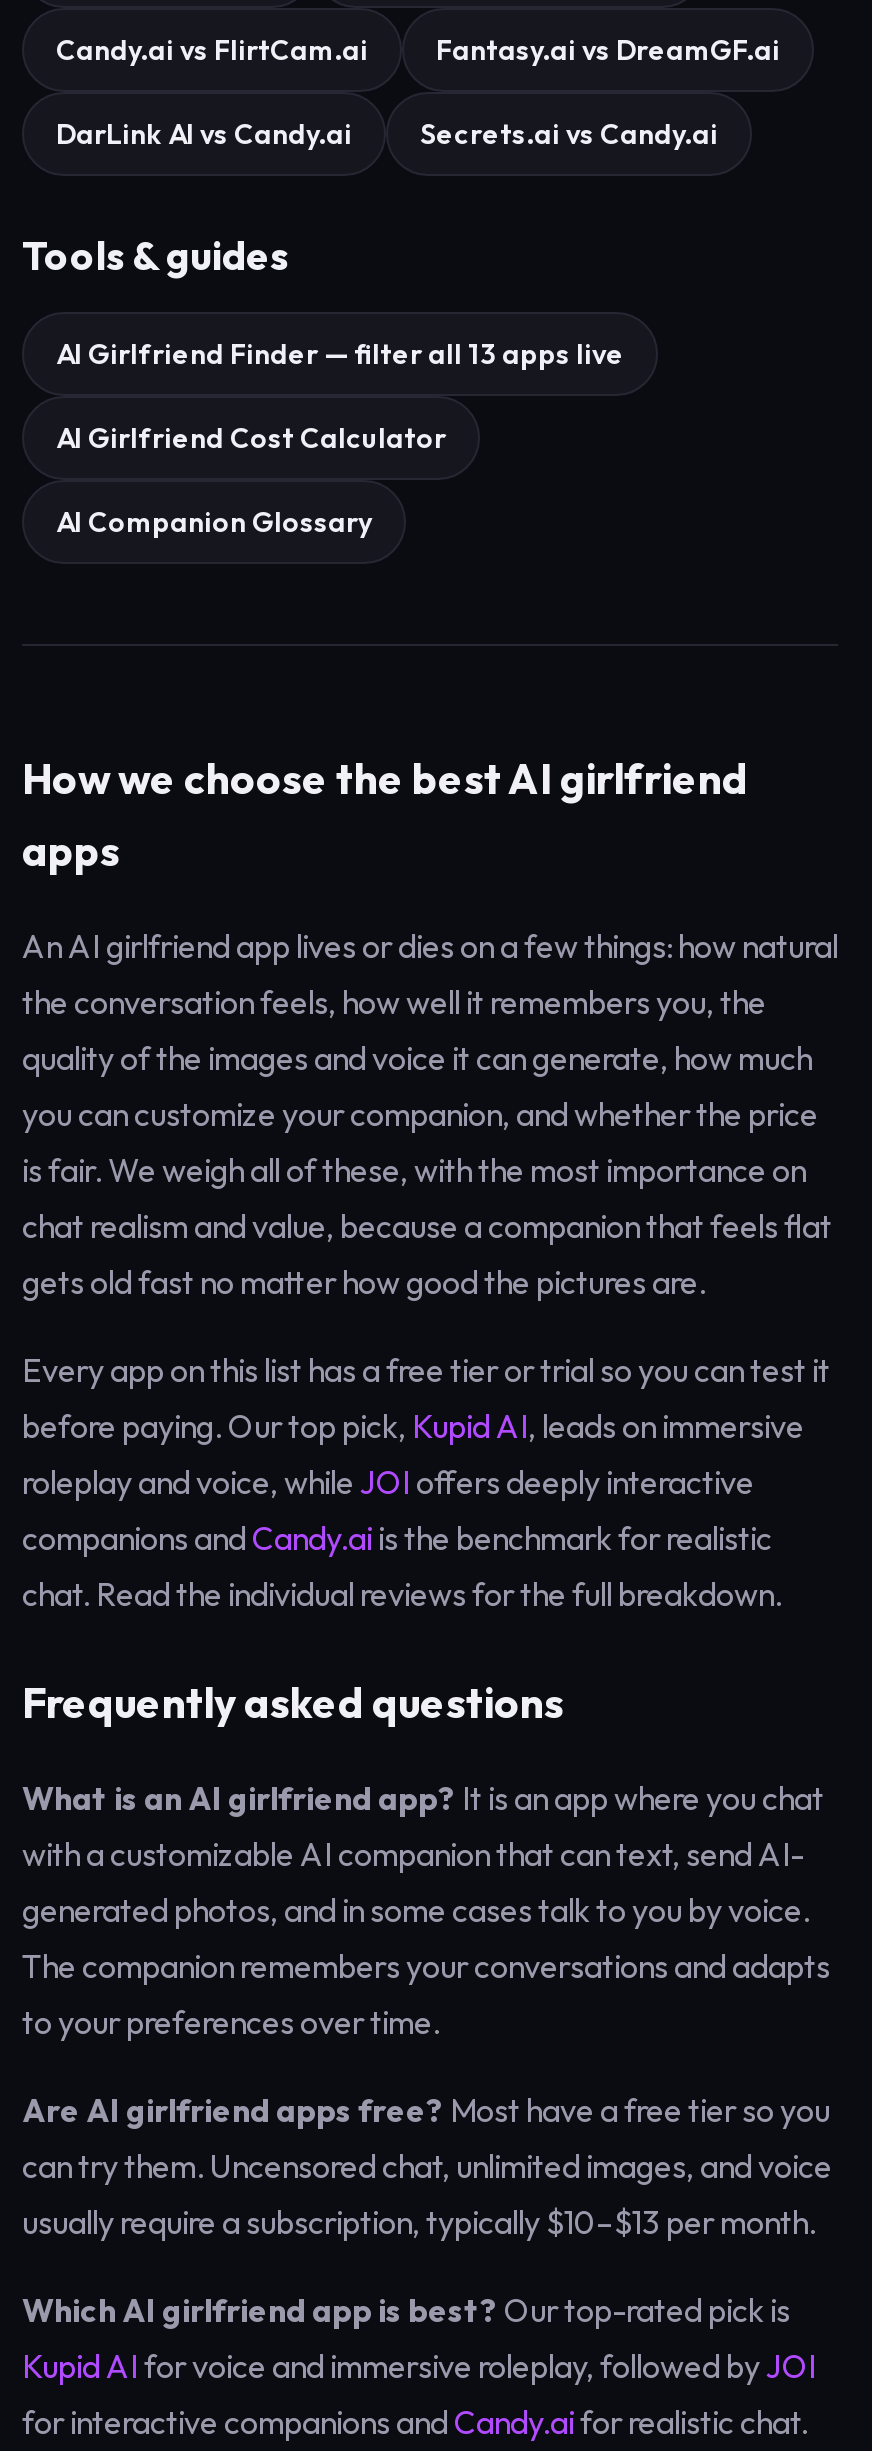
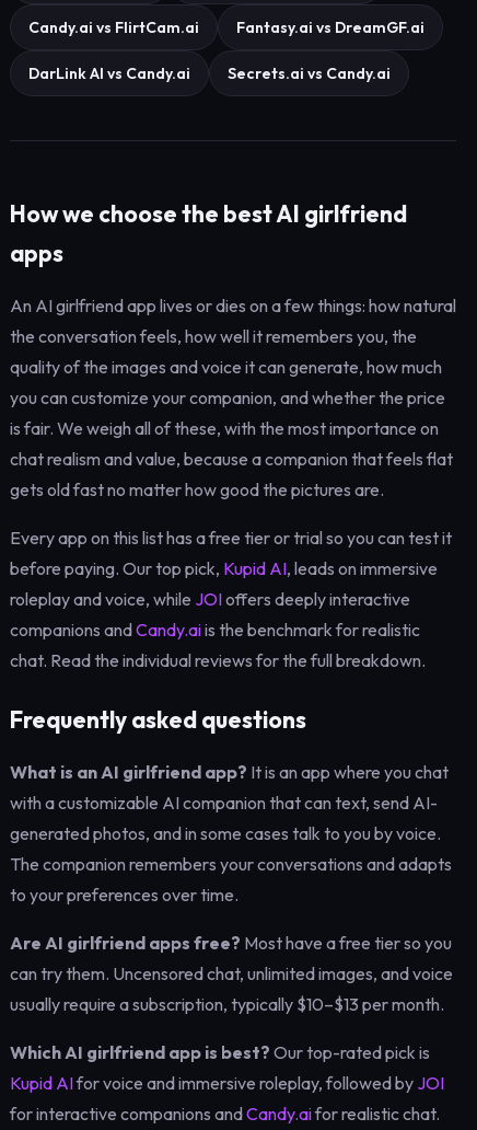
- Tools & guides
- AI Girlfriend Finder — filter all 13 apps live
- AI Girlfriend Cost Calculator
- AI Companion Glossary
